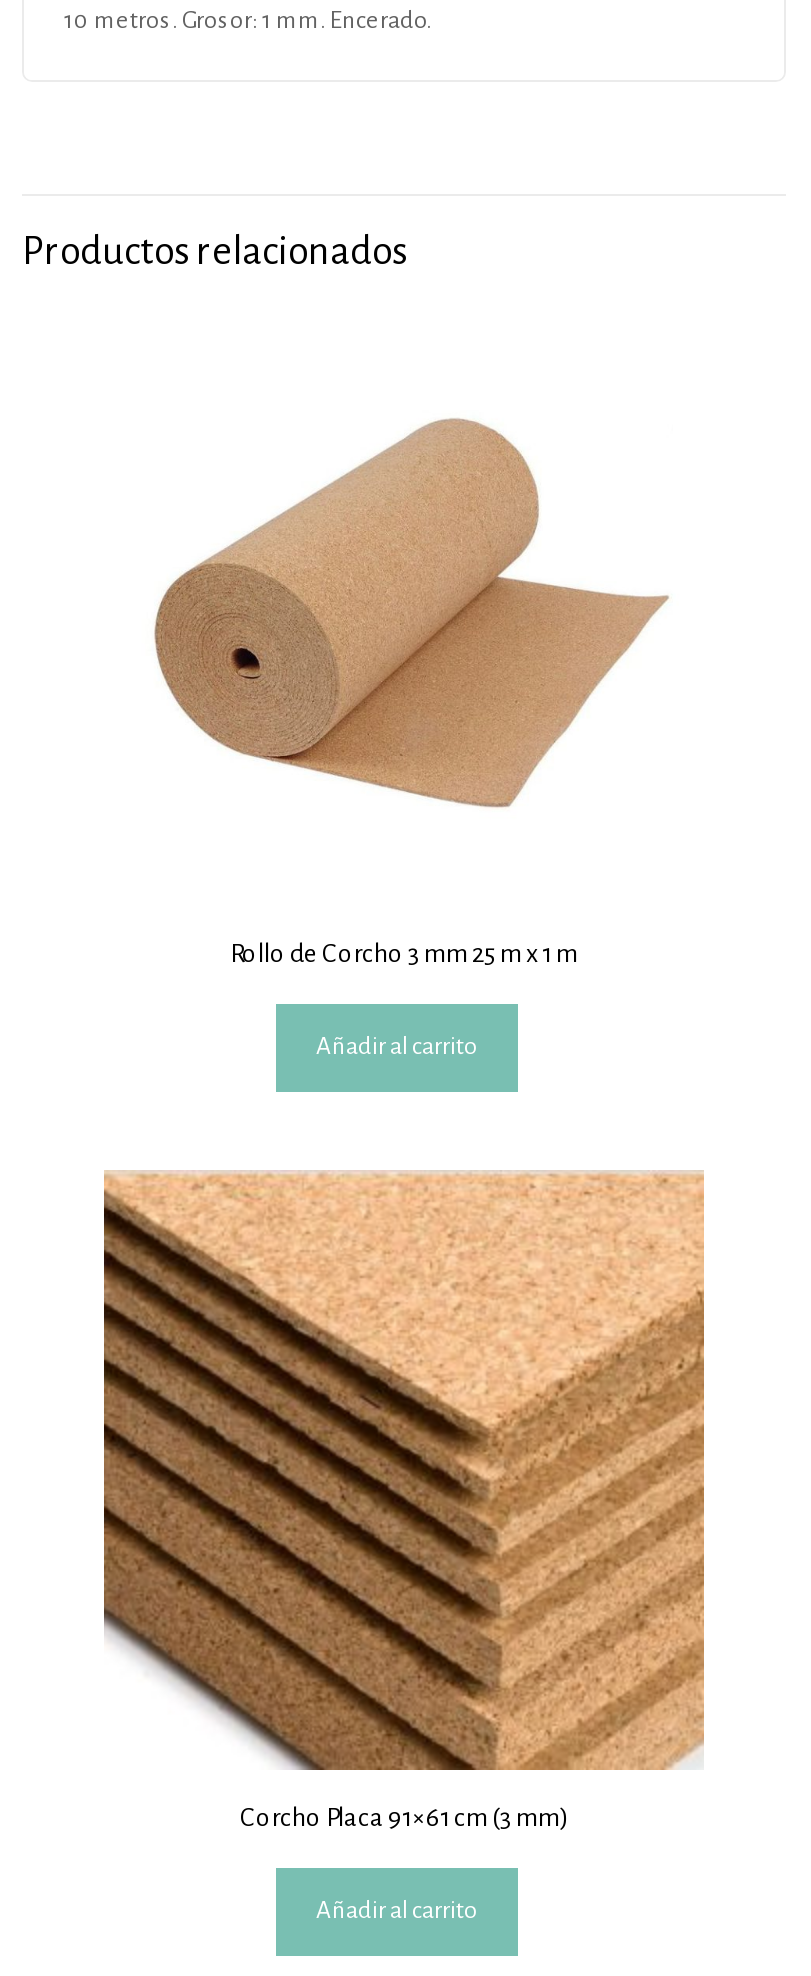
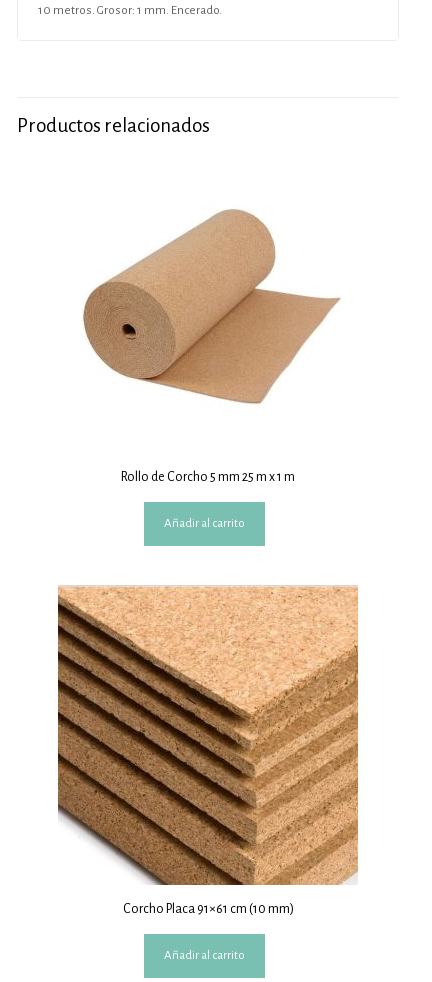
- Rollo de Corcho 3 mm 25 m x 1 m
+ Rollo de Corcho 5 mm 25 m x 1 m

- Corcho Placa 91×61 cm (3 mm)
+ Corcho Placa 91×61 cm (10 mm)
